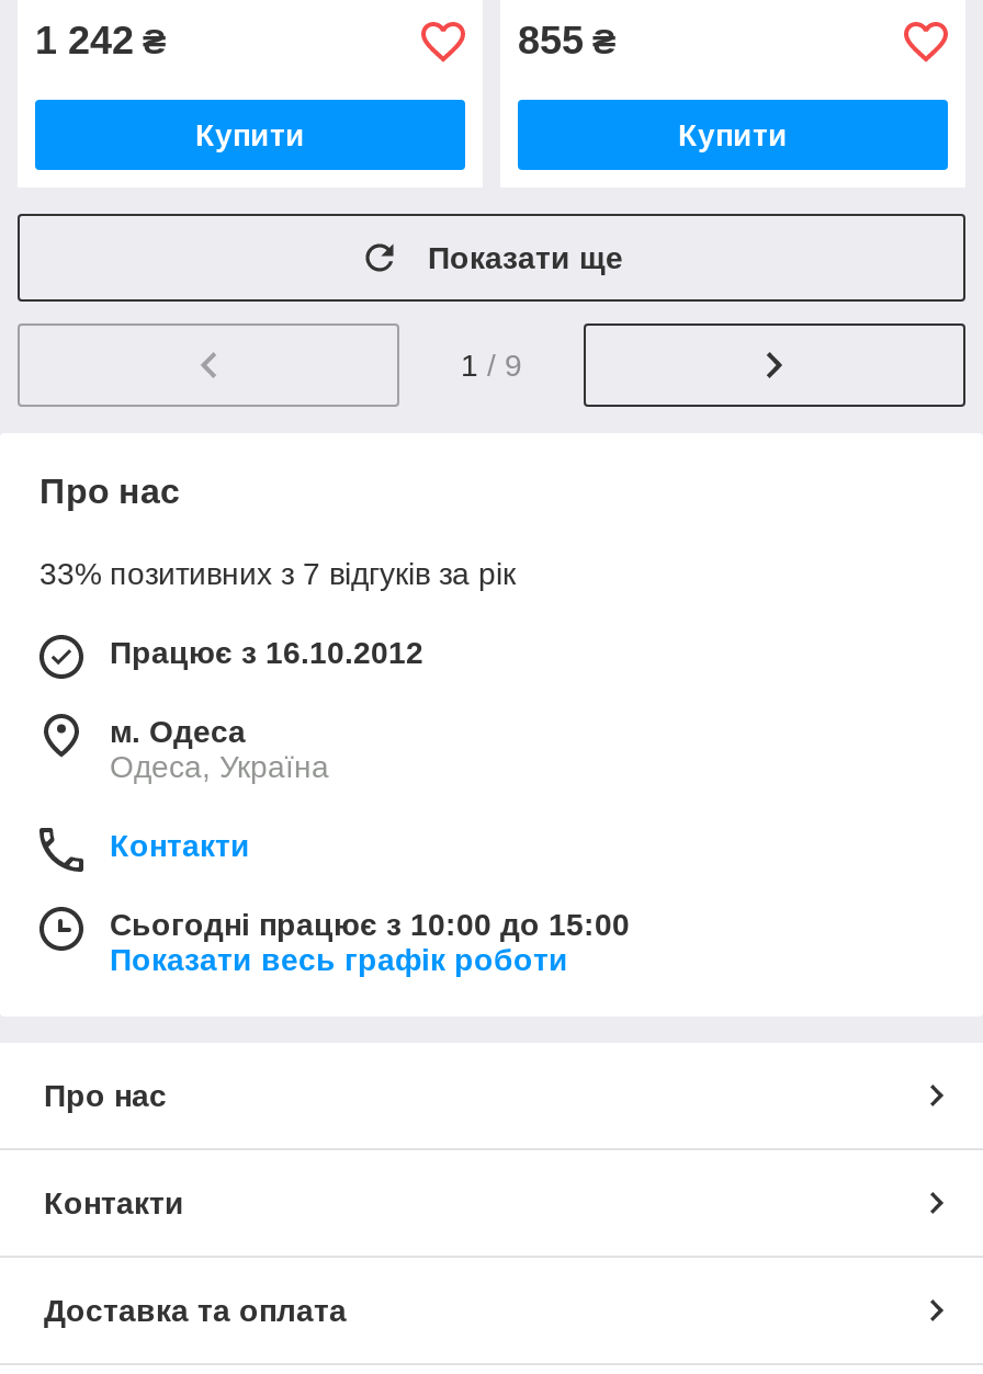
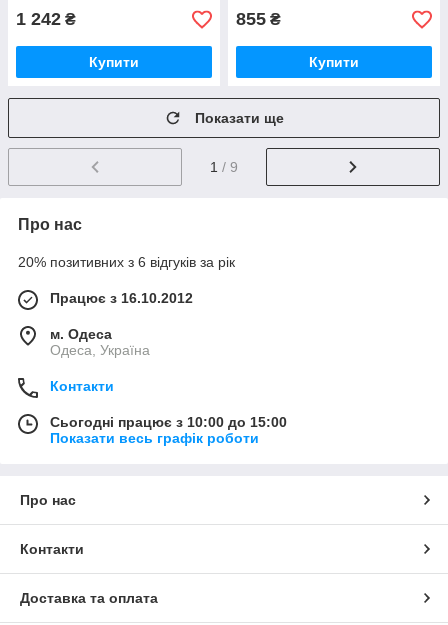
- 33% позитивних з 7 відгуків за рік
+ 20% позитивних з 6 відгуків за рік
